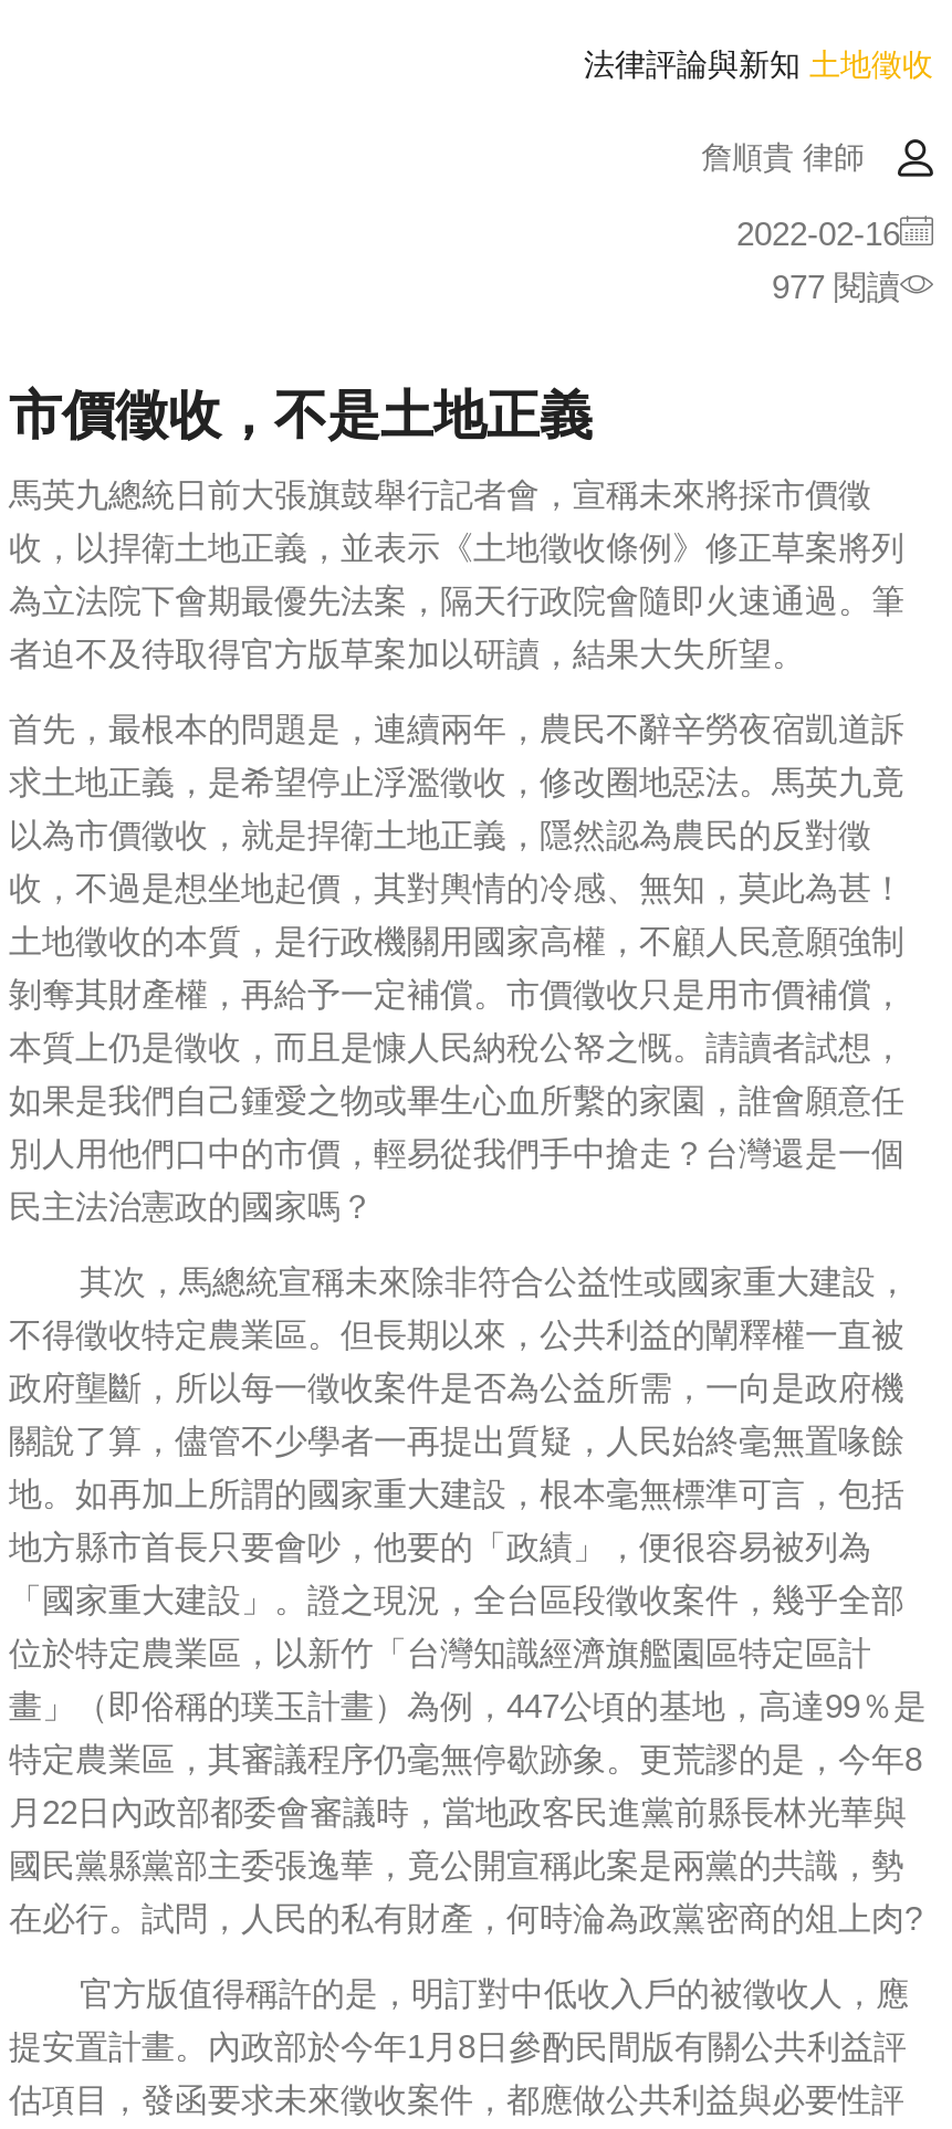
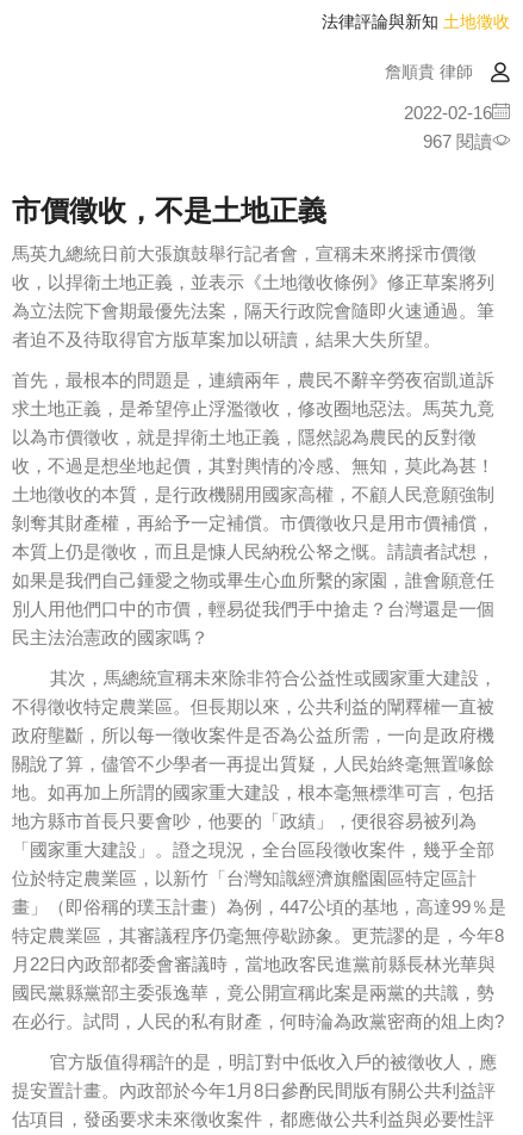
- 977 閱讀
+ 967 閱讀
